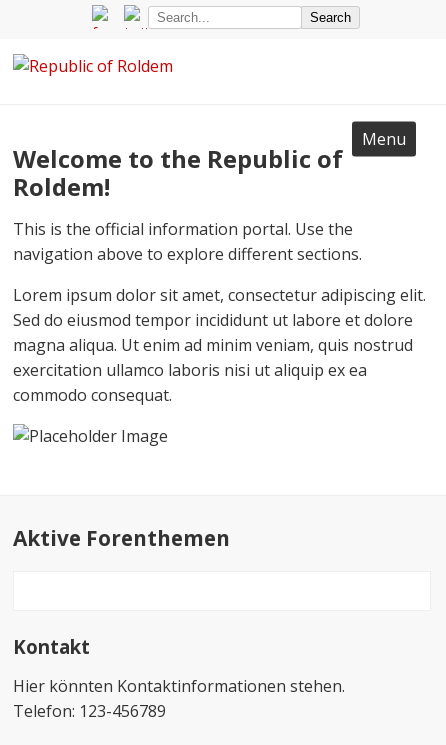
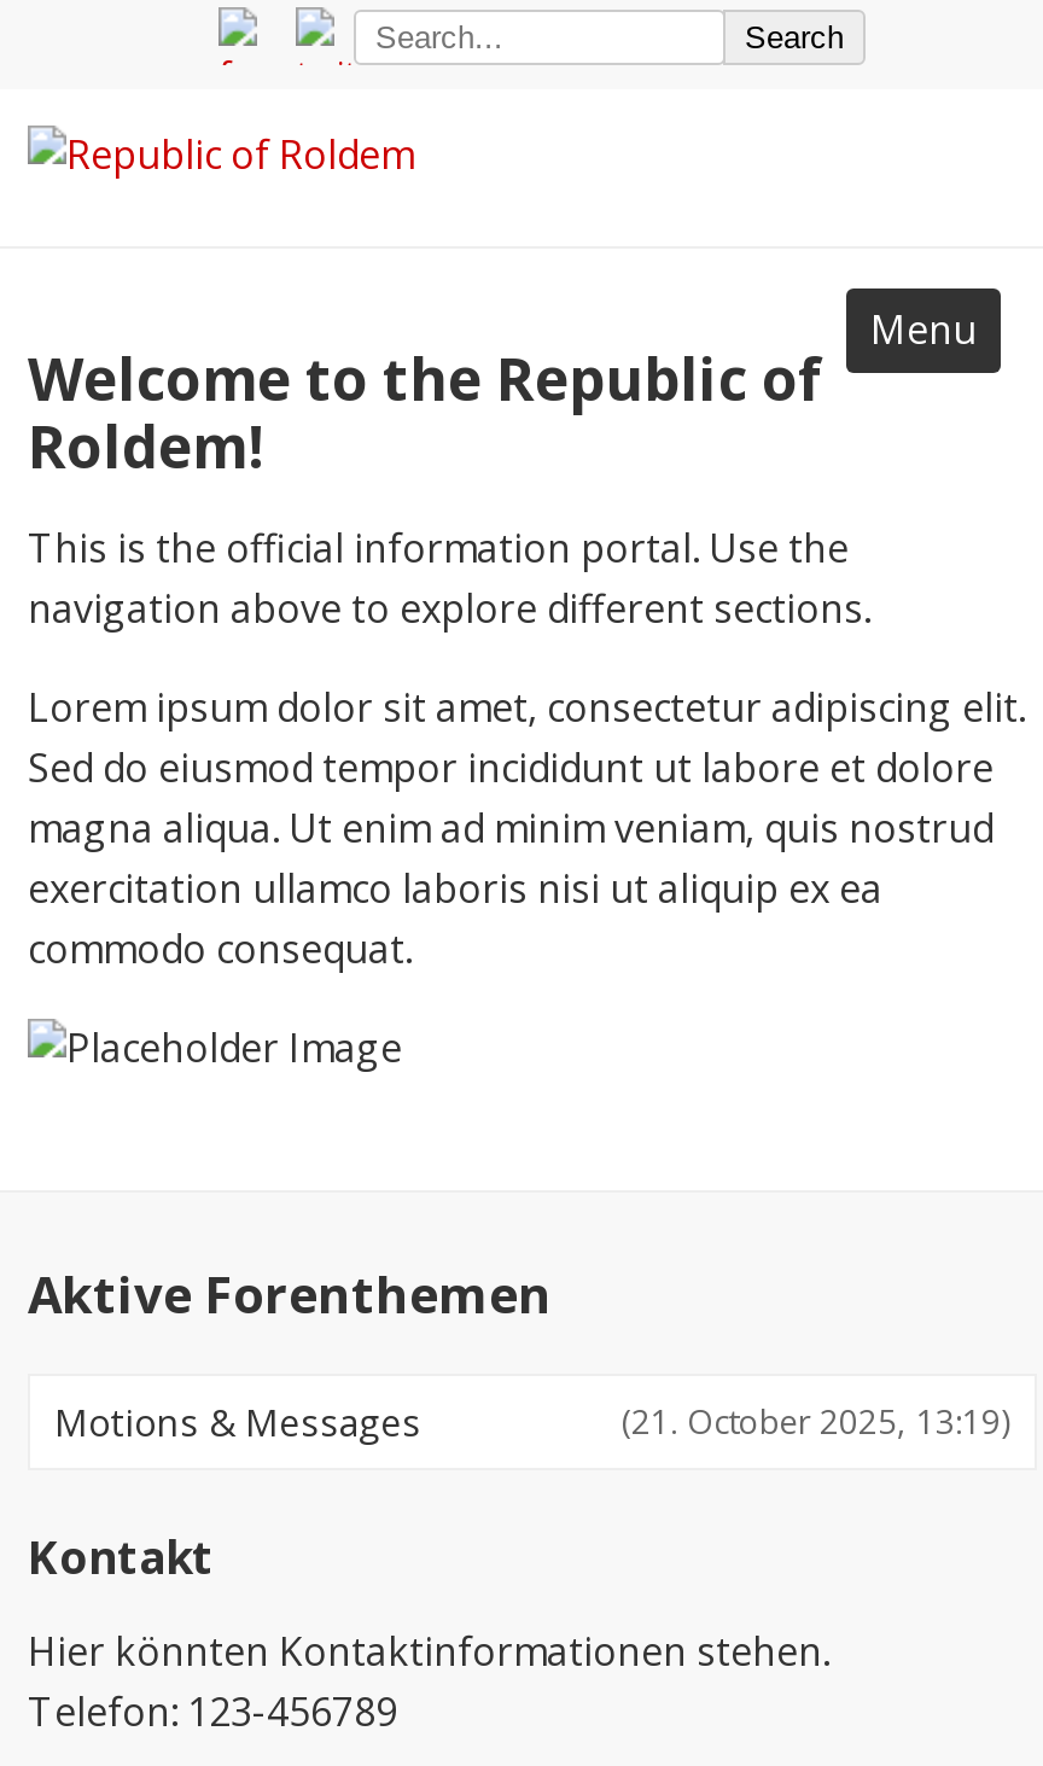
+ Motions & Messages
+ (21. October 2025, 13:19)
